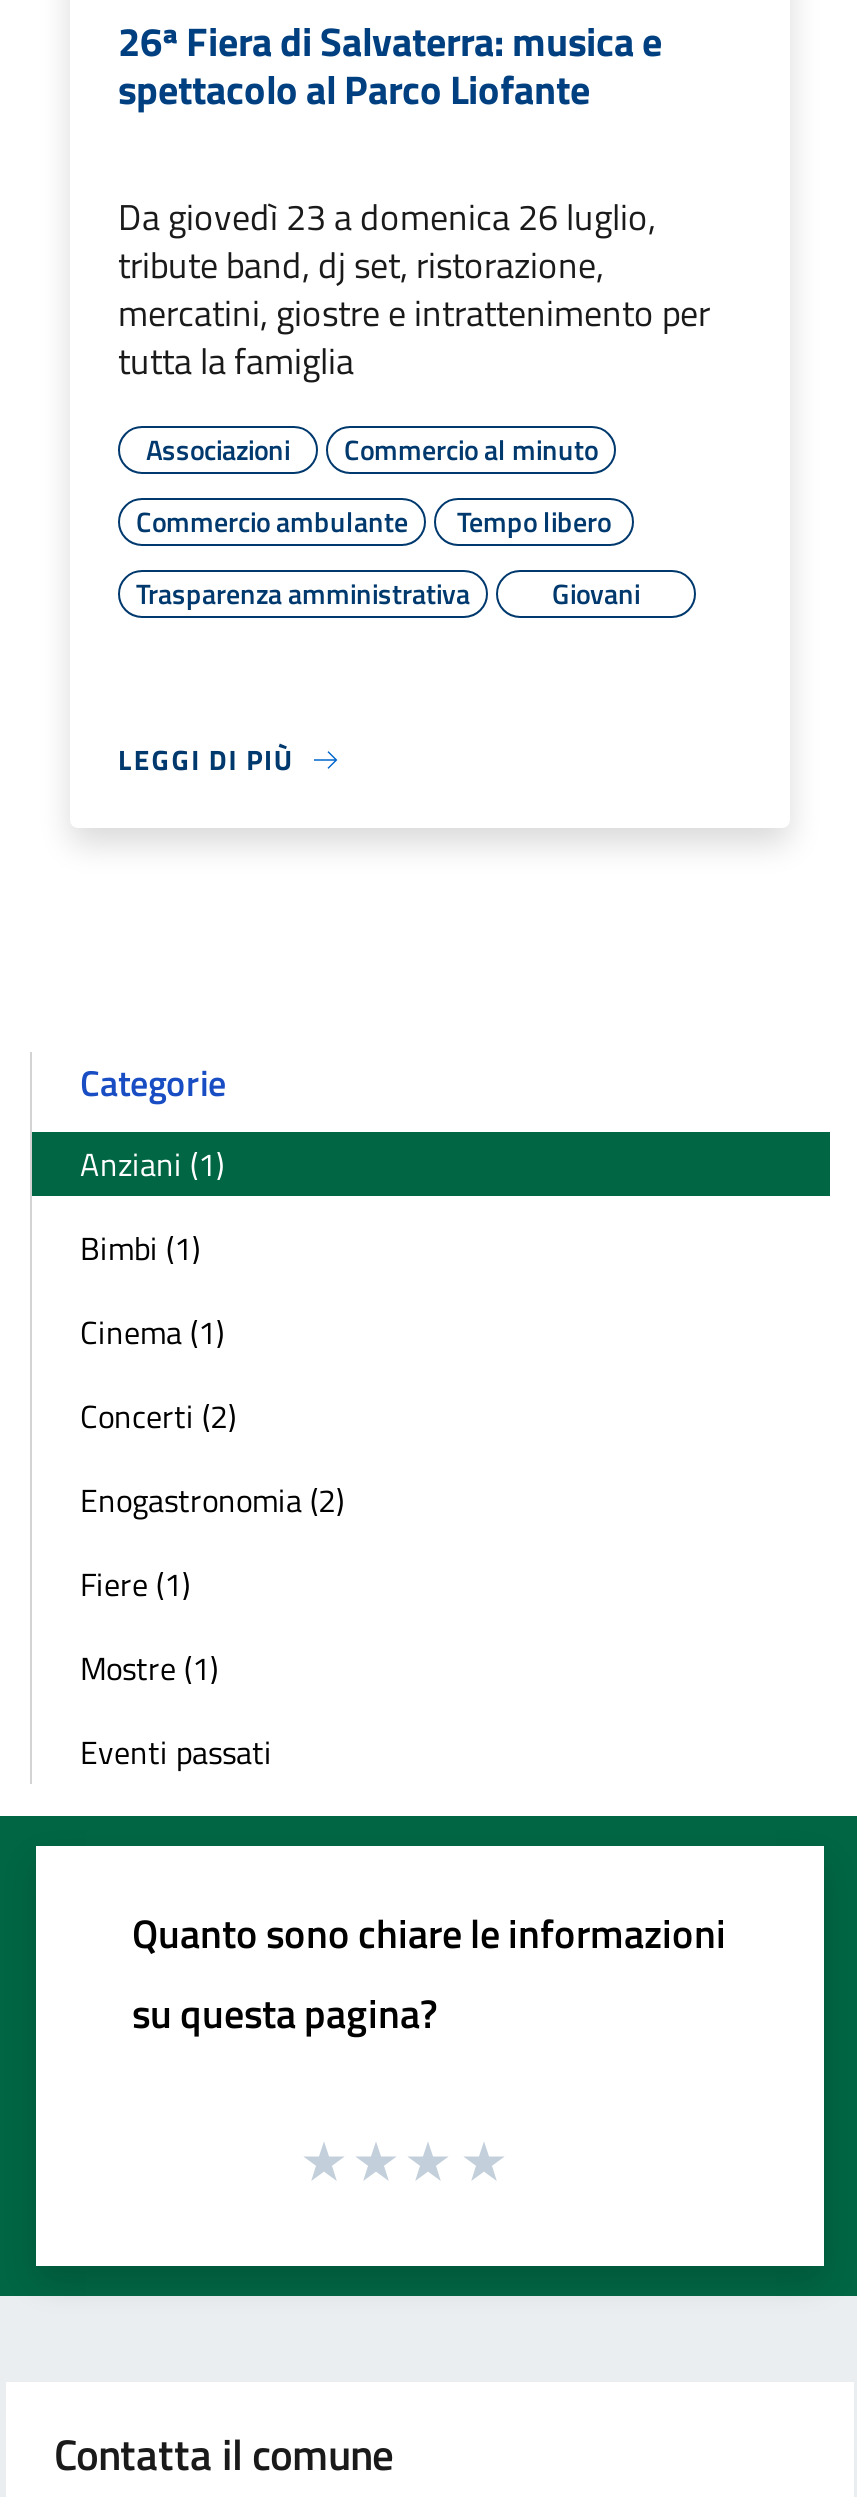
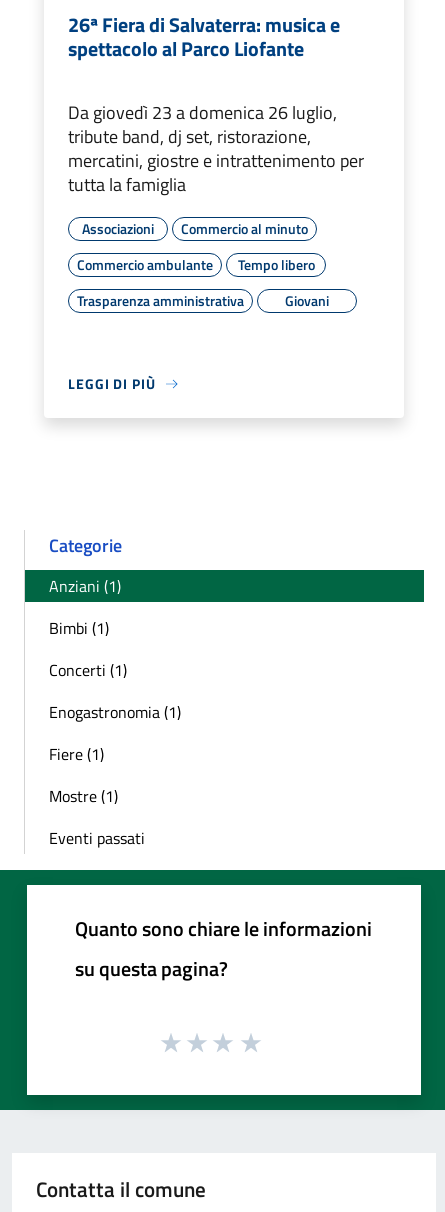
- Cinema (1)
- Concerti (2)
- Enogastronomia (2)
+ Concerti (1)
+ Enogastronomia (1)
